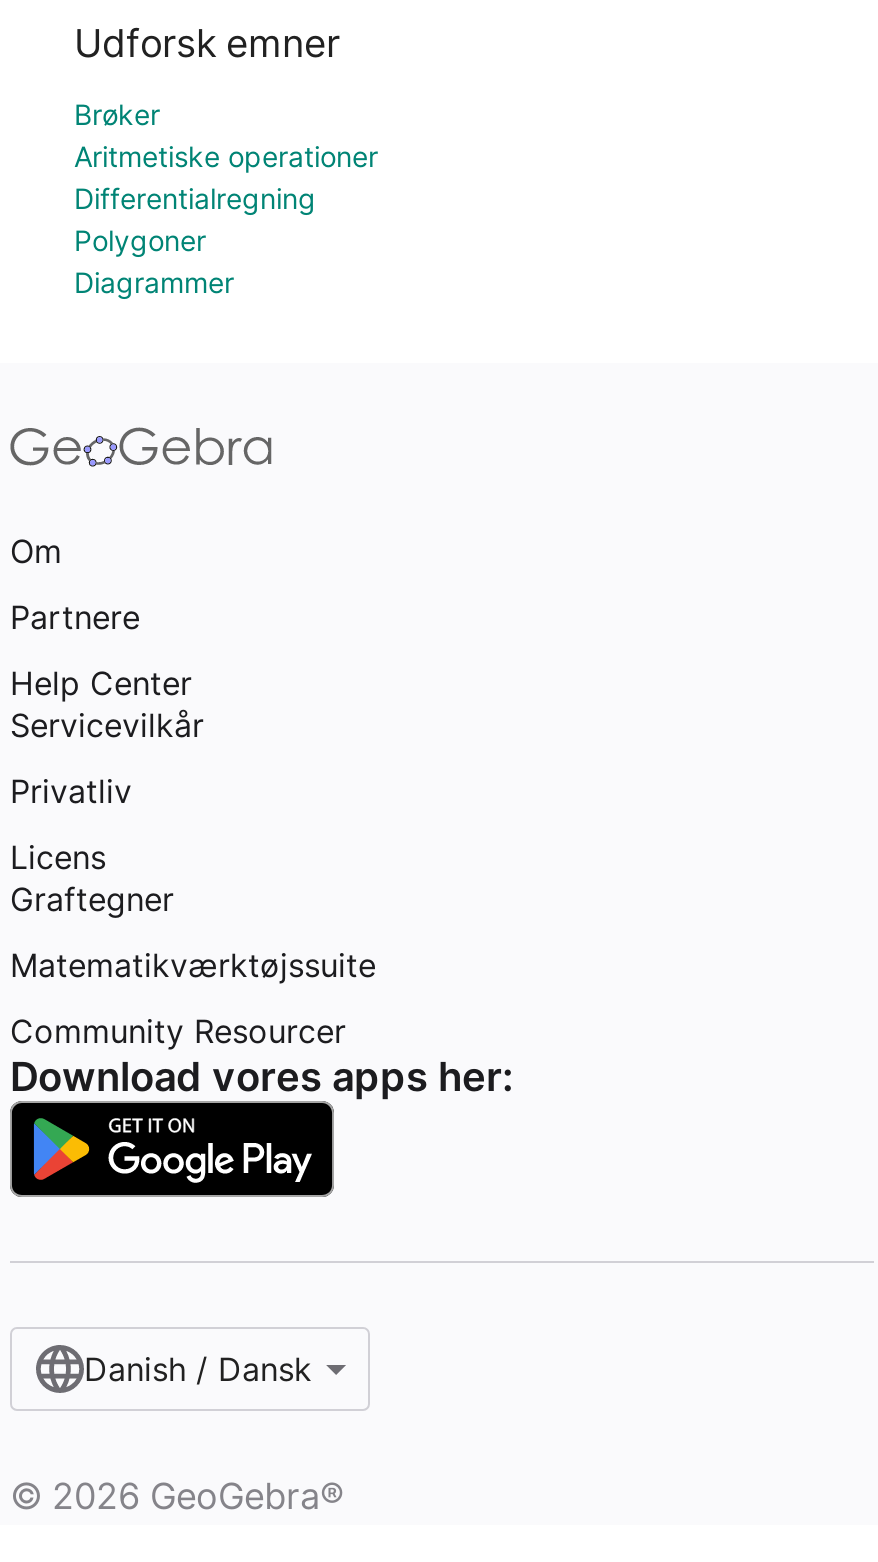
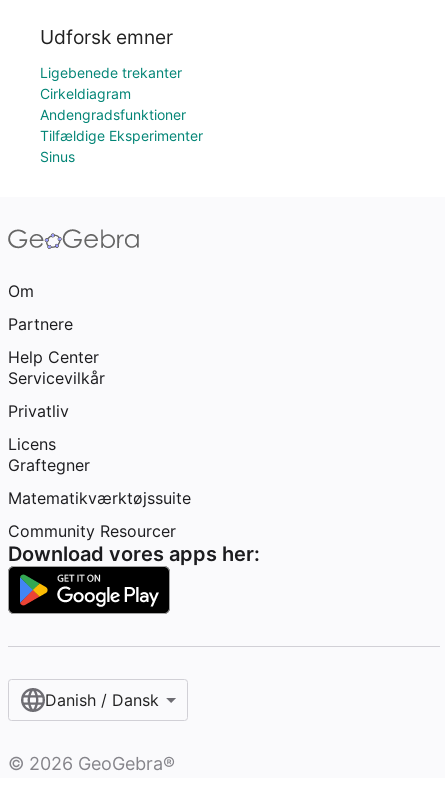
- Brøker
- Aritmetiske operationer
- Differentialregning
- Polygoner
- Diagrammer
+ Ligebenede trekanter
+ Cirkeldiagram
+ Andengradsfunktioner
+ Tilfældige Eksperimenter
+ Sinus
